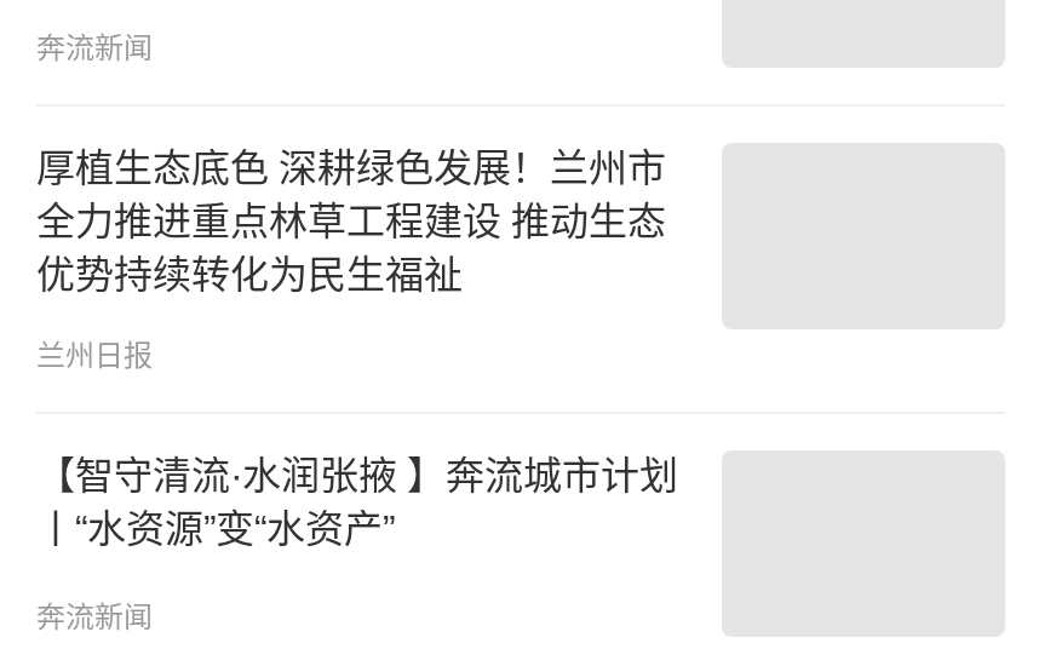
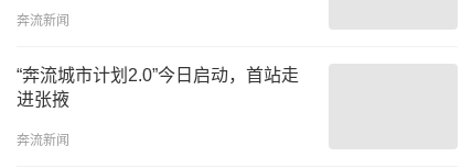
- 厚植生态底色 深耕绿色发展！兰州市
- 全力推进重点林草工程建设 推动生态
- 优势持续转化为民生福祉
- 兰州日报
- 【智守清流·水润张掖 】奔流城市计划
- 丨“水资源”变“水资产”
+ “奔流城市计划2.0”今日启动，首站走
+ 进张掖
